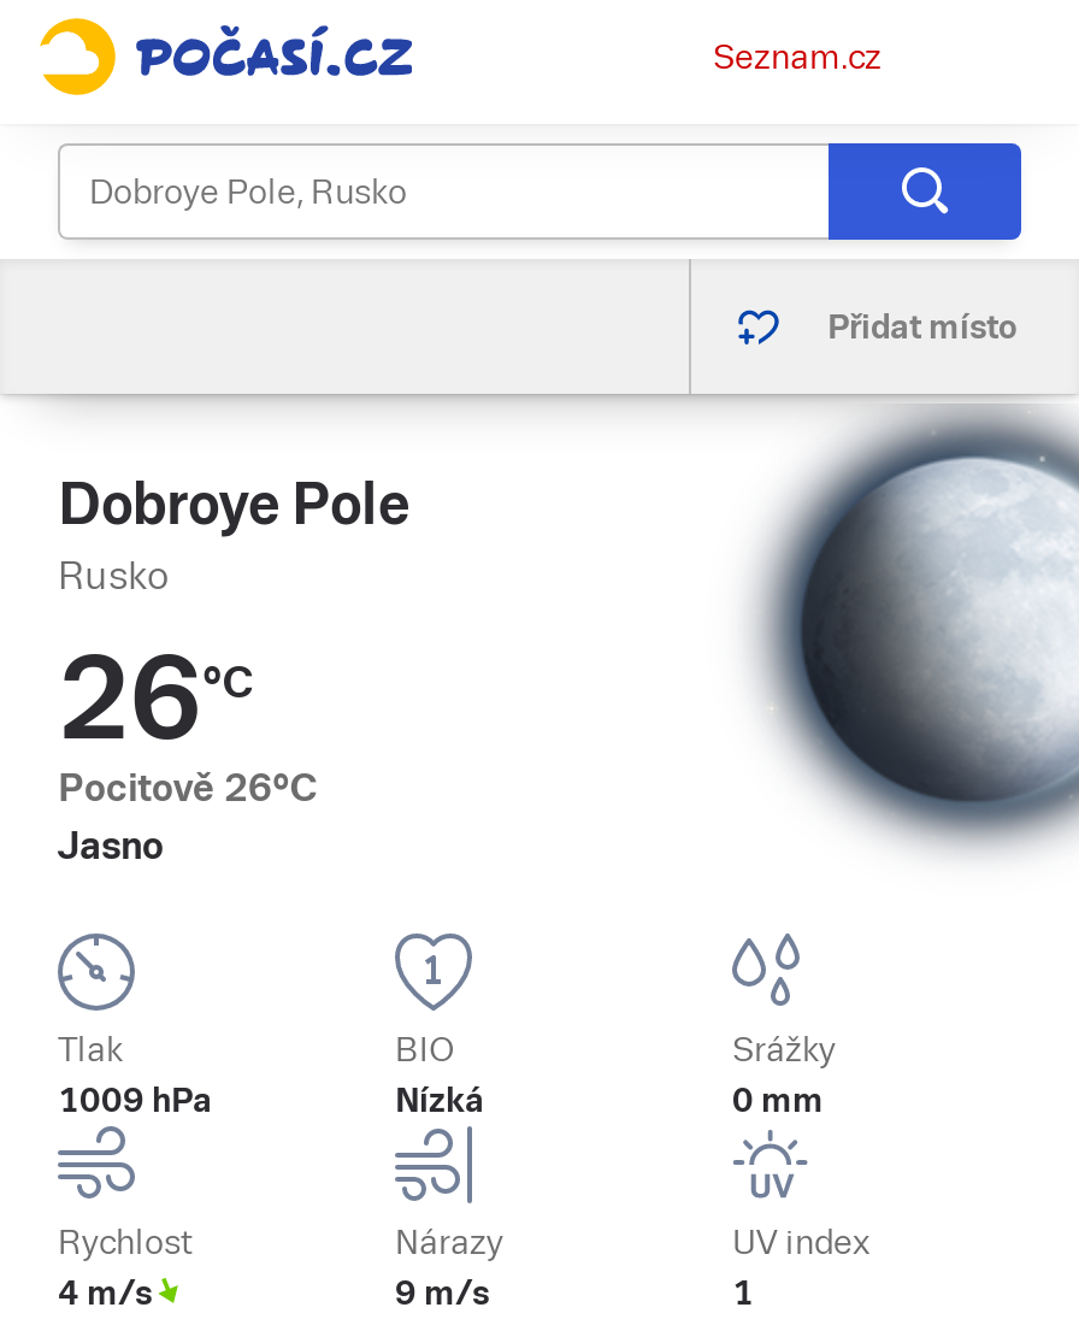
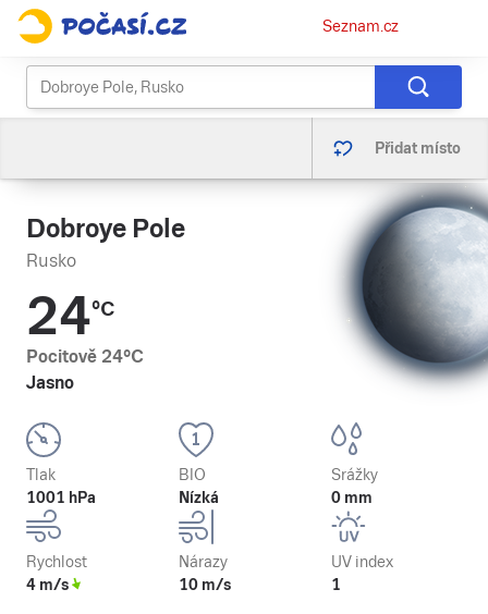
- 26°C
+ 24°C

- Pocitově 26°C
+ Pocitově 24°C

- 1009 hPa
+ 1001 hPa

- 9 m/s
+ 10 m/s
